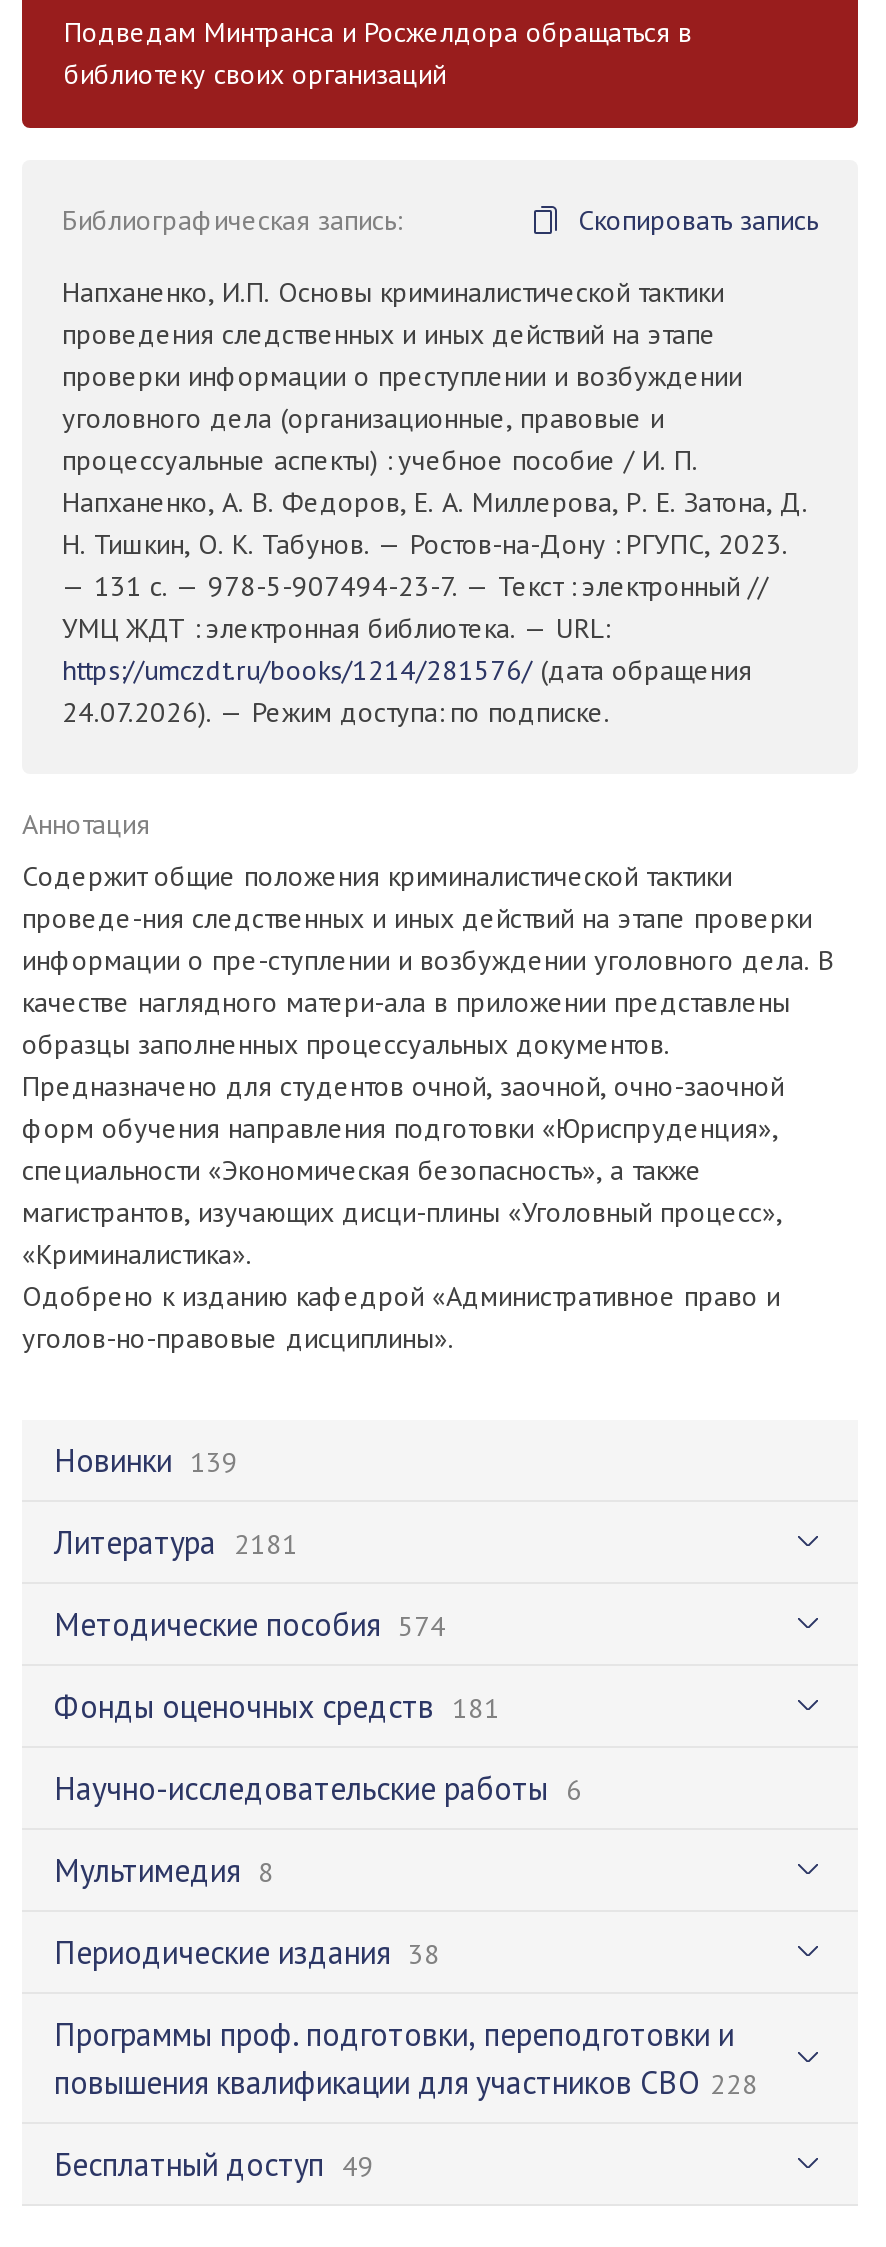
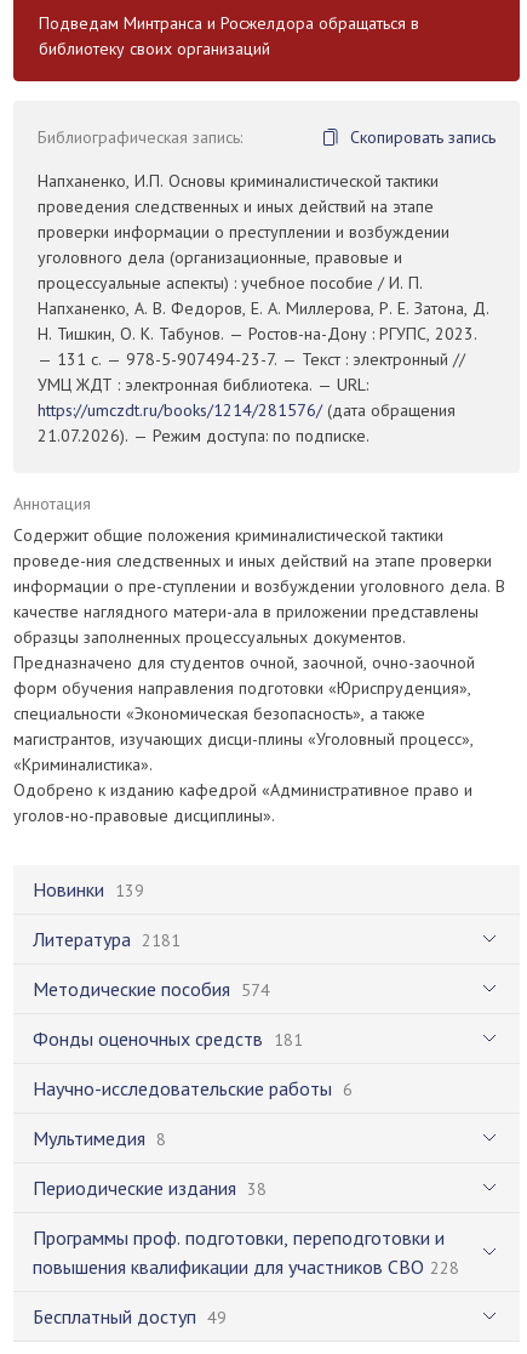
- 24.07.2026). — Режим доступа: по подписке.
+ 21.07.2026). — Режим доступа: по подписке.
